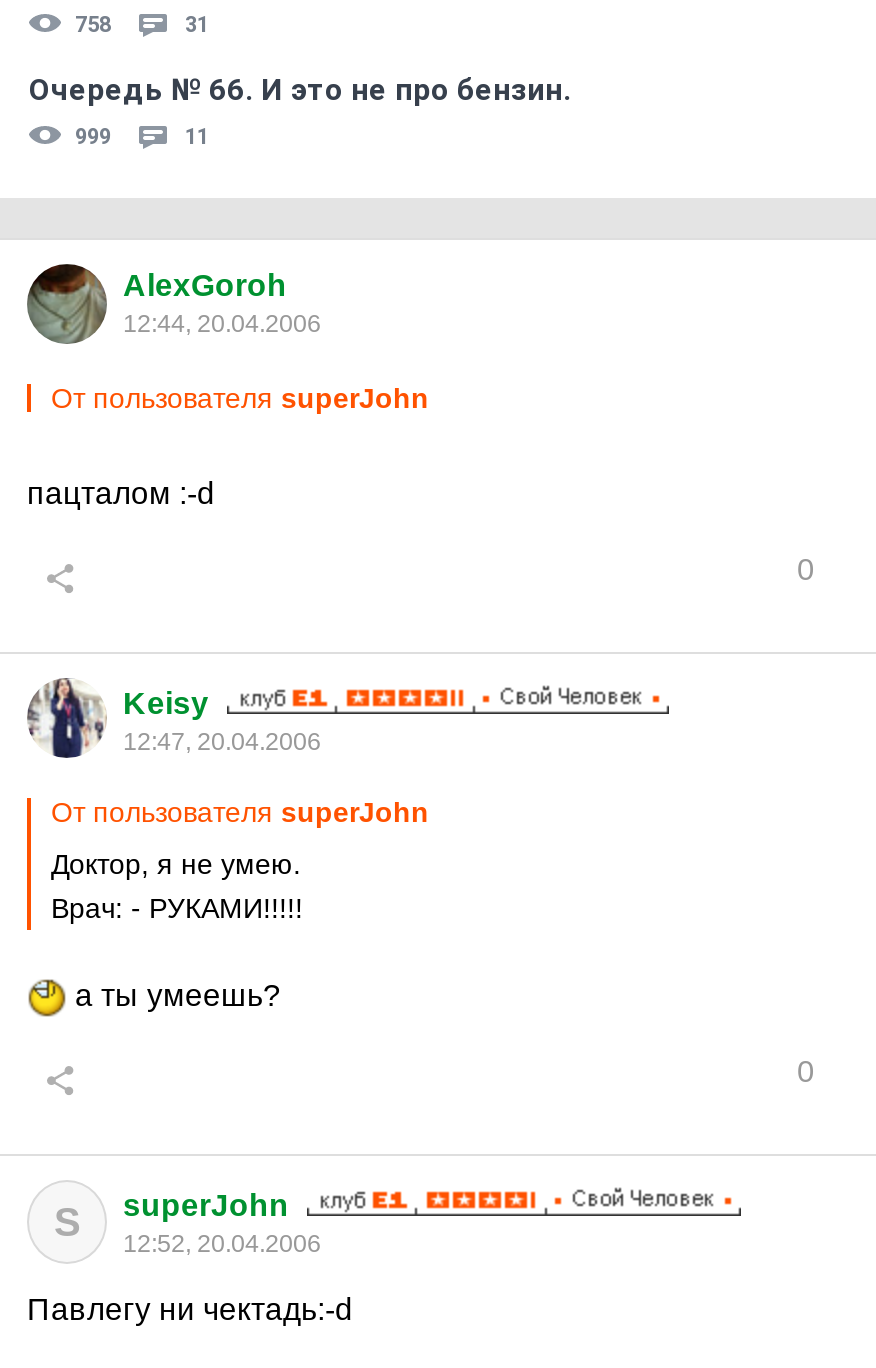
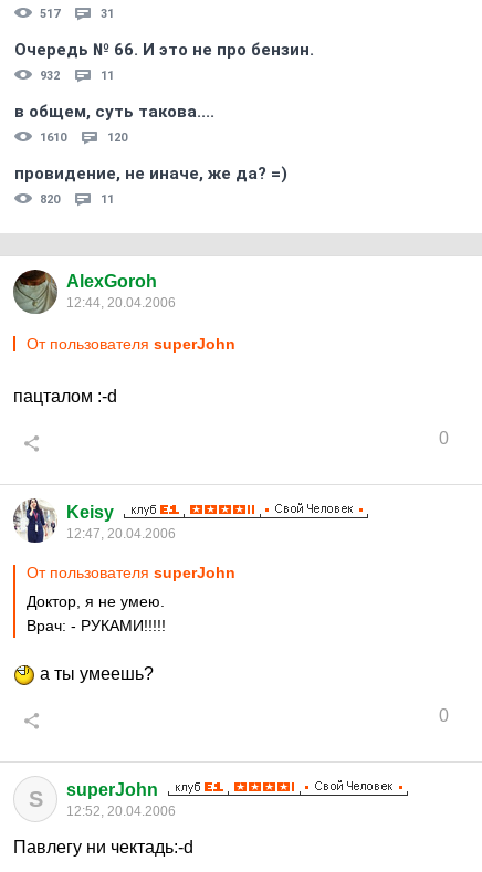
- 758
+ 517

- 999
+ 932
+ 11
+ в общем, суть такова....
+ 1610
+ 120
+ провидение, не иначе, же да? =)
+ 820
